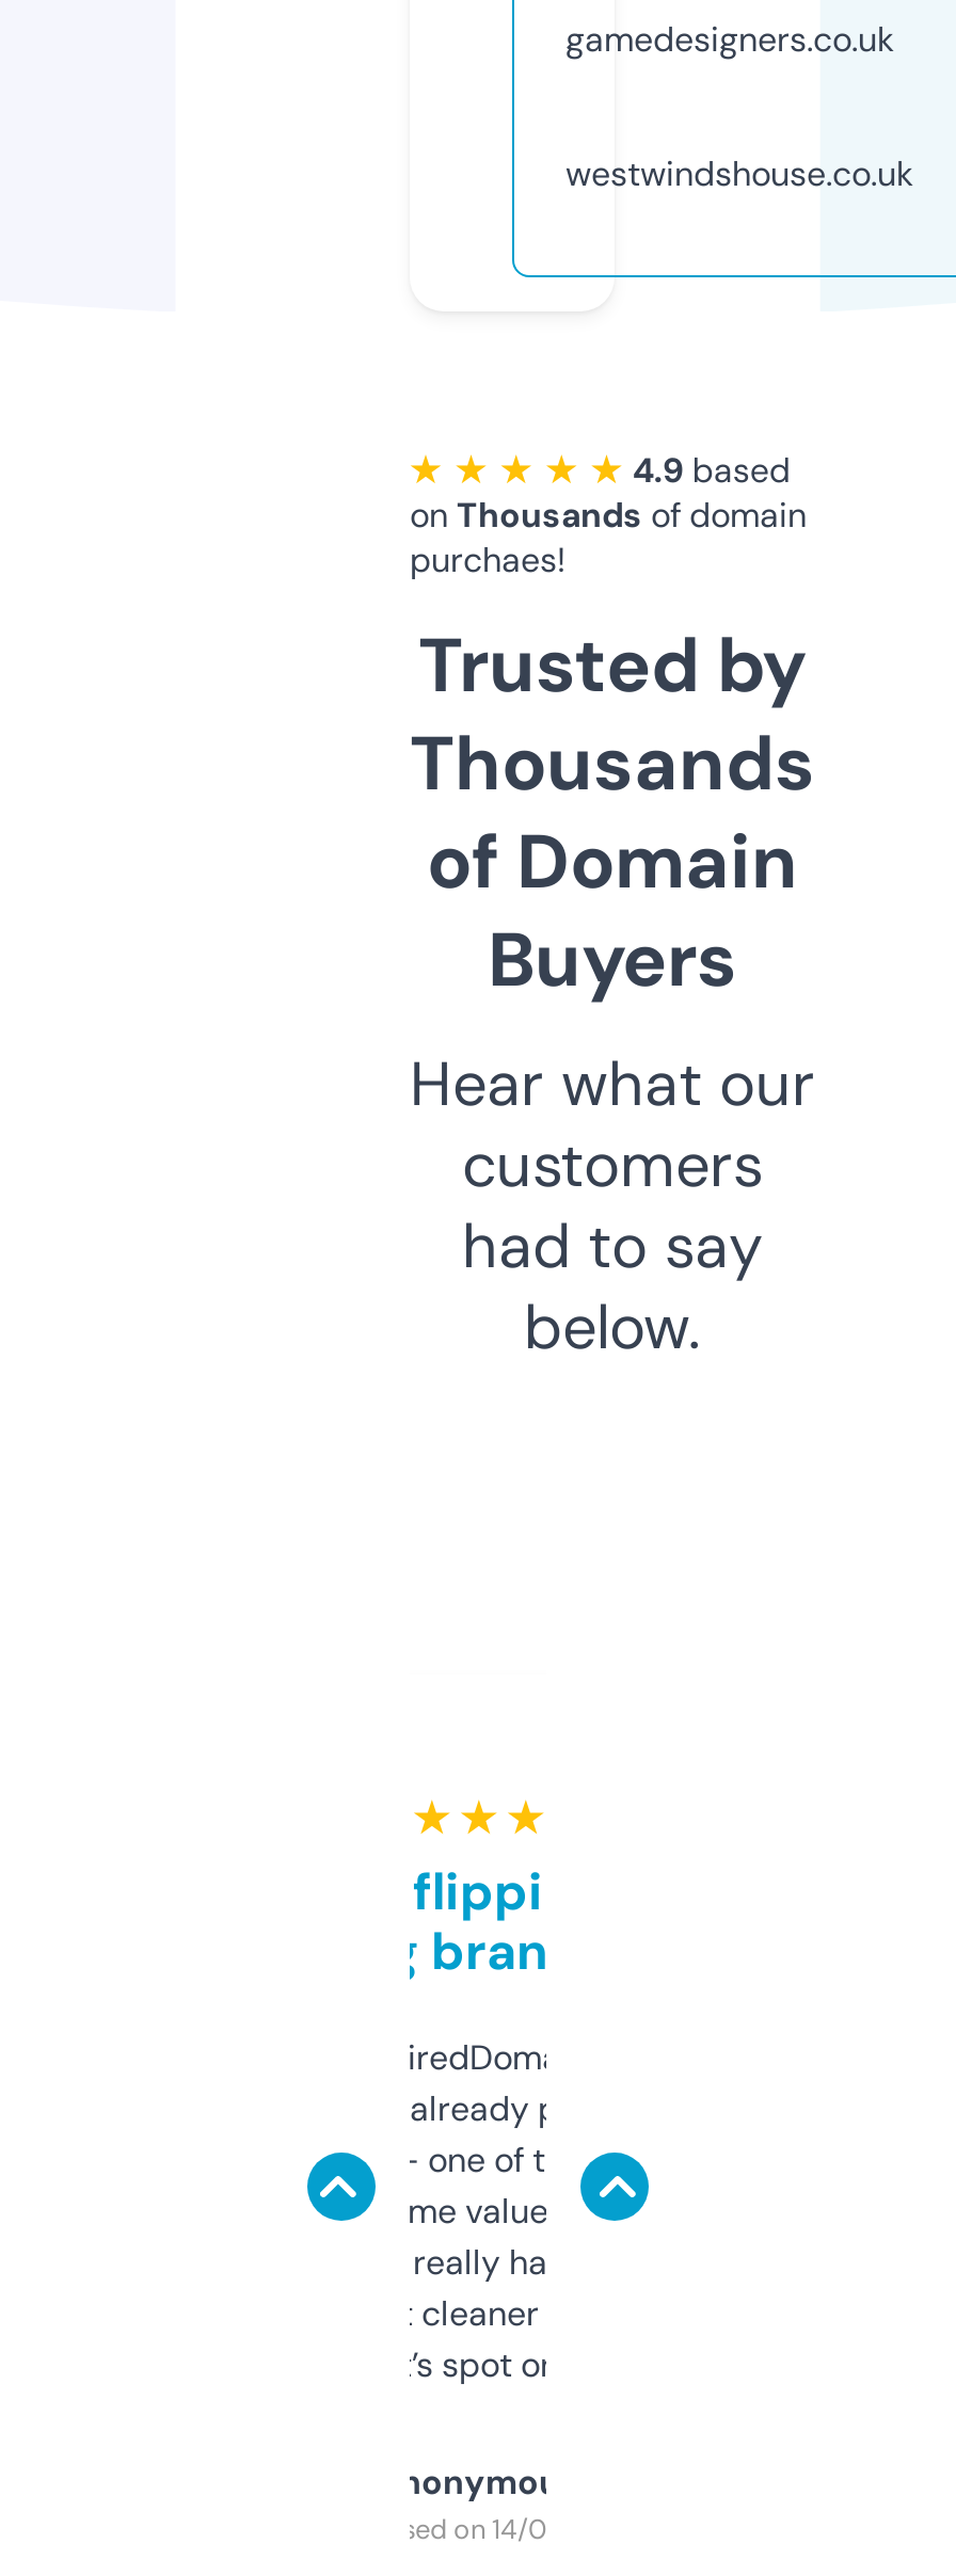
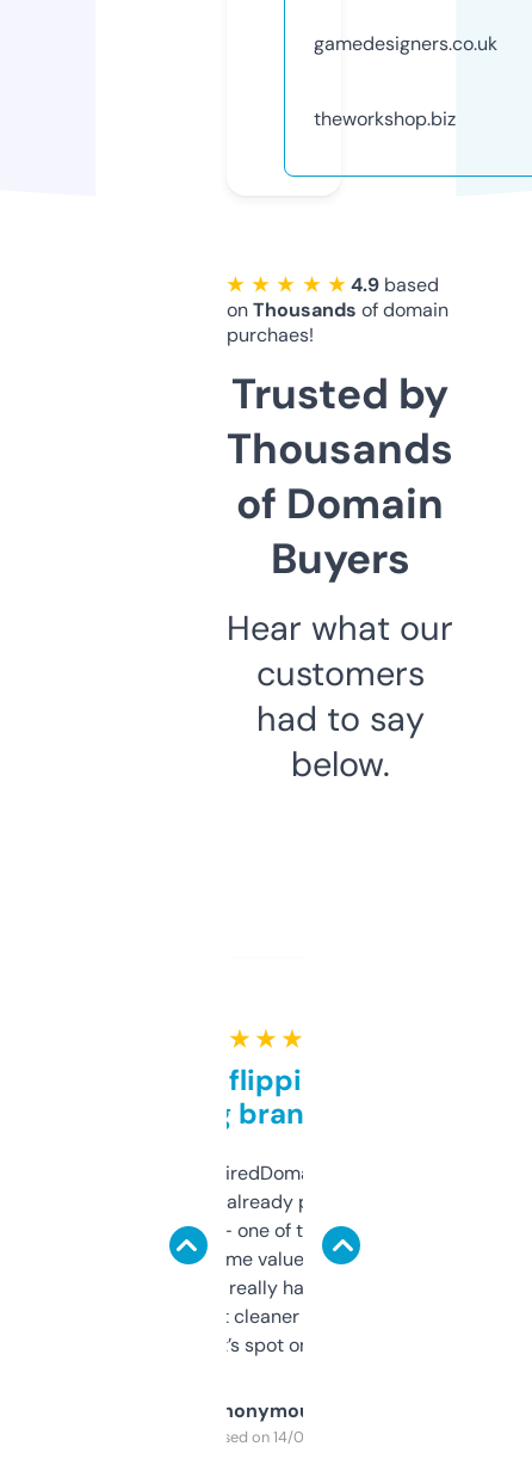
- westwindshouse.co.uk
+ theworkshop.biz
